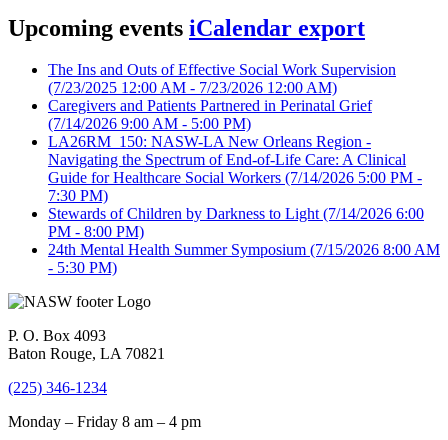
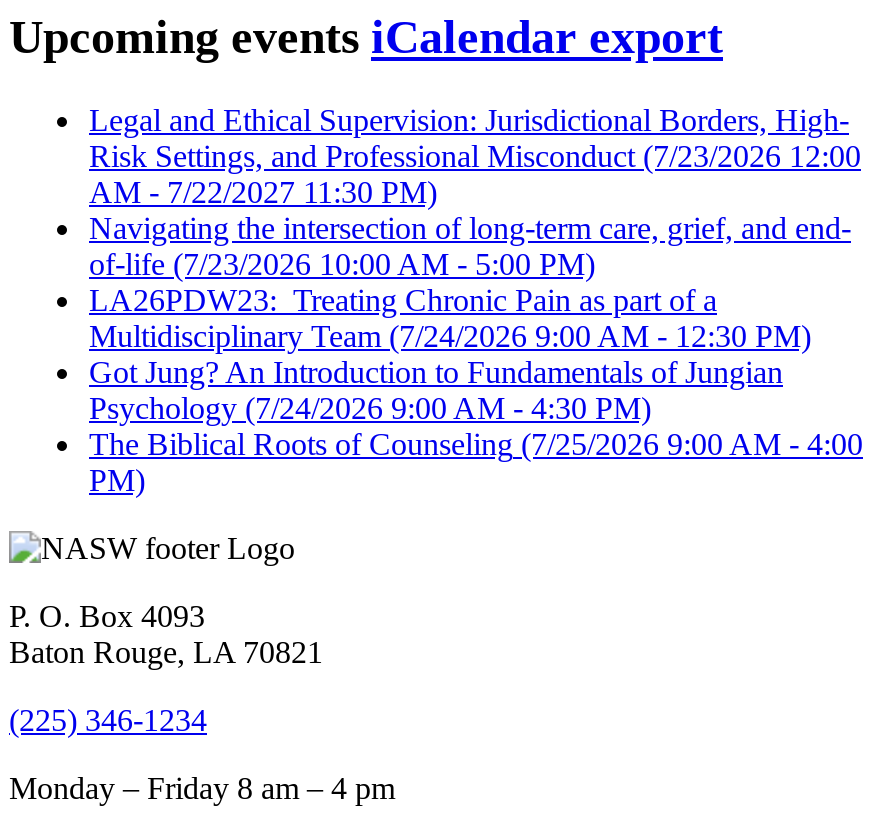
- The Ins and Outs of Effective Social Work Supervision
- (7/23/2025 12:00 AM - 7/23/2026 12:00 AM)
- Caregivers and Patients Partnered in Perinatal Grief
- (7/14/2026 9:00 AM - 5:00 PM)
- LA26RM_150: NASW-LA New Orleans Region -
- Navigating the Spectrum of End-of-Life Care: A Clinical
- Guide for Healthcare Social Workers (7/14/2026 5:00 PM -
- 7:30 PM)
- Stewards of Children by Darkness to Light (7/14/2026 6:00
- PM - 8:00 PM)
- 24th Mental Health Summer Symposium (7/15/2026 8:00 AM
- - 5:30 PM)
+ Legal and Ethical Supervision: Jurisdictional Borders, High-
+ Risk Settings, and Professional Misconduct (7/23/2026 12:00
+ AM - 7/22/2027 11:30 PM)
+ Navigating the intersection of long-term care, grief, and end-
+ of-life (7/23/2026 10:00 AM - 5:00 PM)
+ LA26PDW23: Treating Chronic Pain as part of a
+ Multidisciplinary Team(7/24/2026 9:00 AM - 12:30 PM)
+ Got Jung? An Introduction to Fundamentals of Jungian
+ Psychology (7/24/2026 9:00 AM - 4:30 PM)
+ The Biblical Roots of Counseling (7/25/2026 9:00 AM - 4:00
+ PM)
